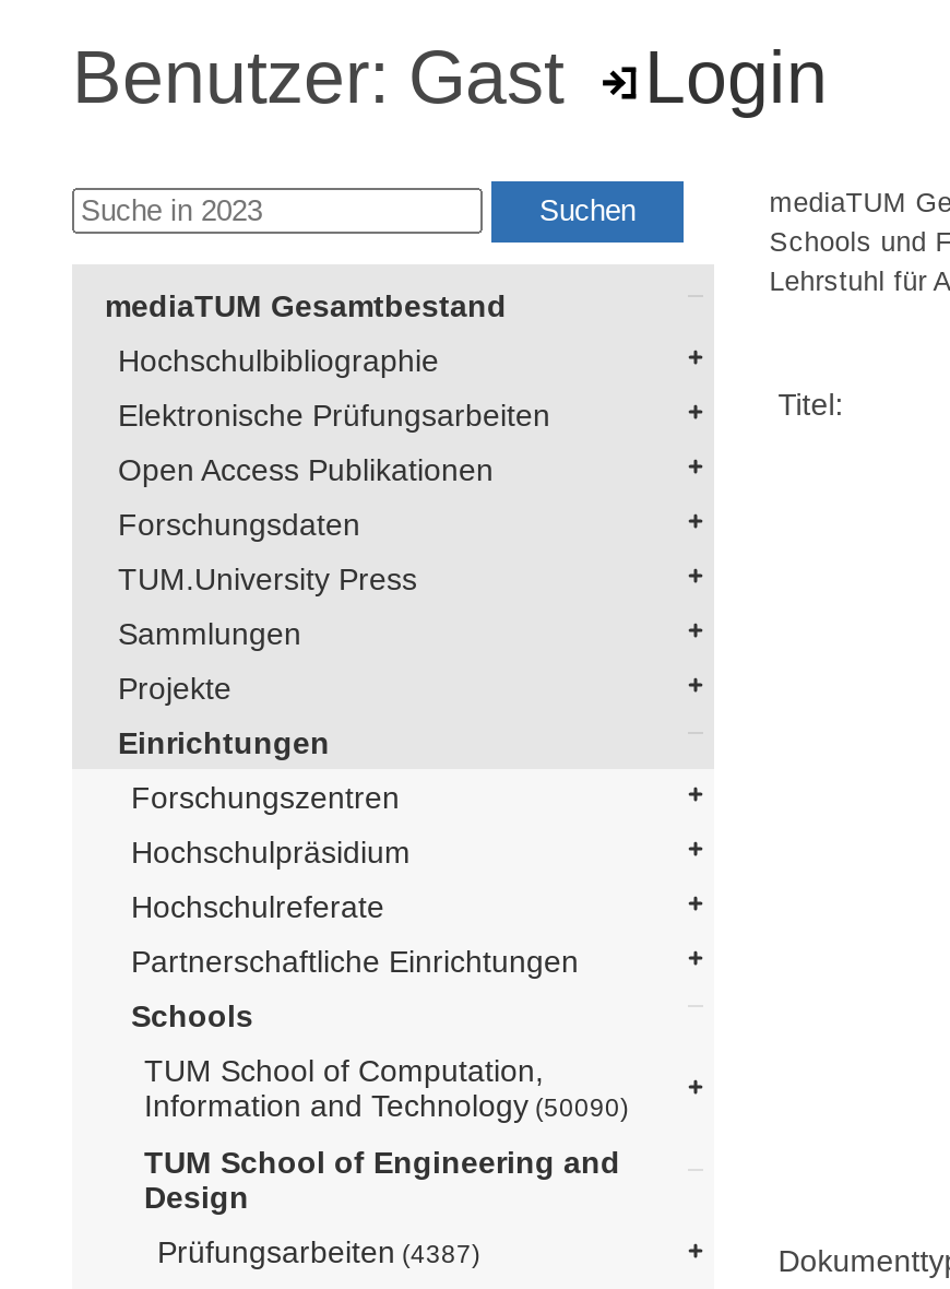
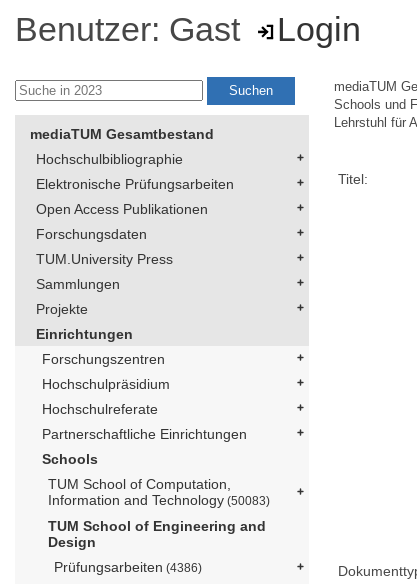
- Information and Technology (50090)
+ Information and Technology (50083)

- Prüfungsarbeiten (4387)
+ Prüfungsarbeiten (4386)
